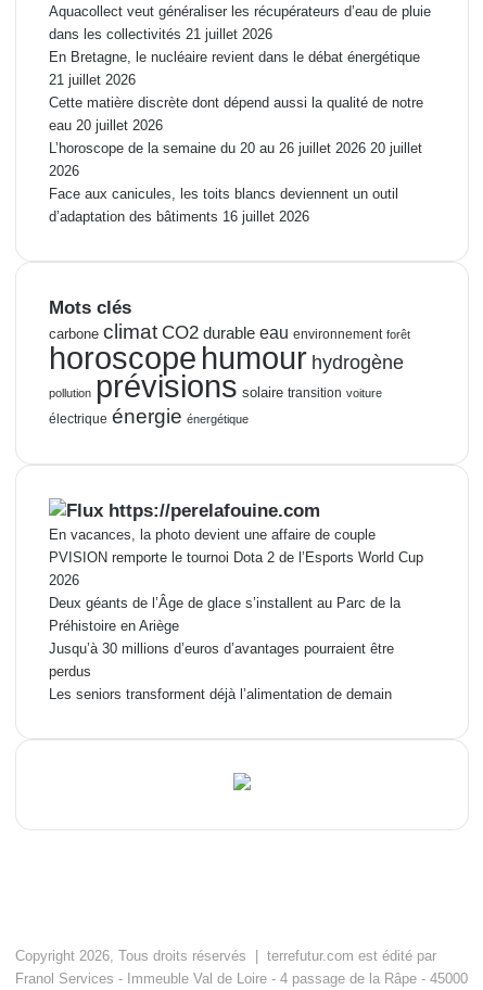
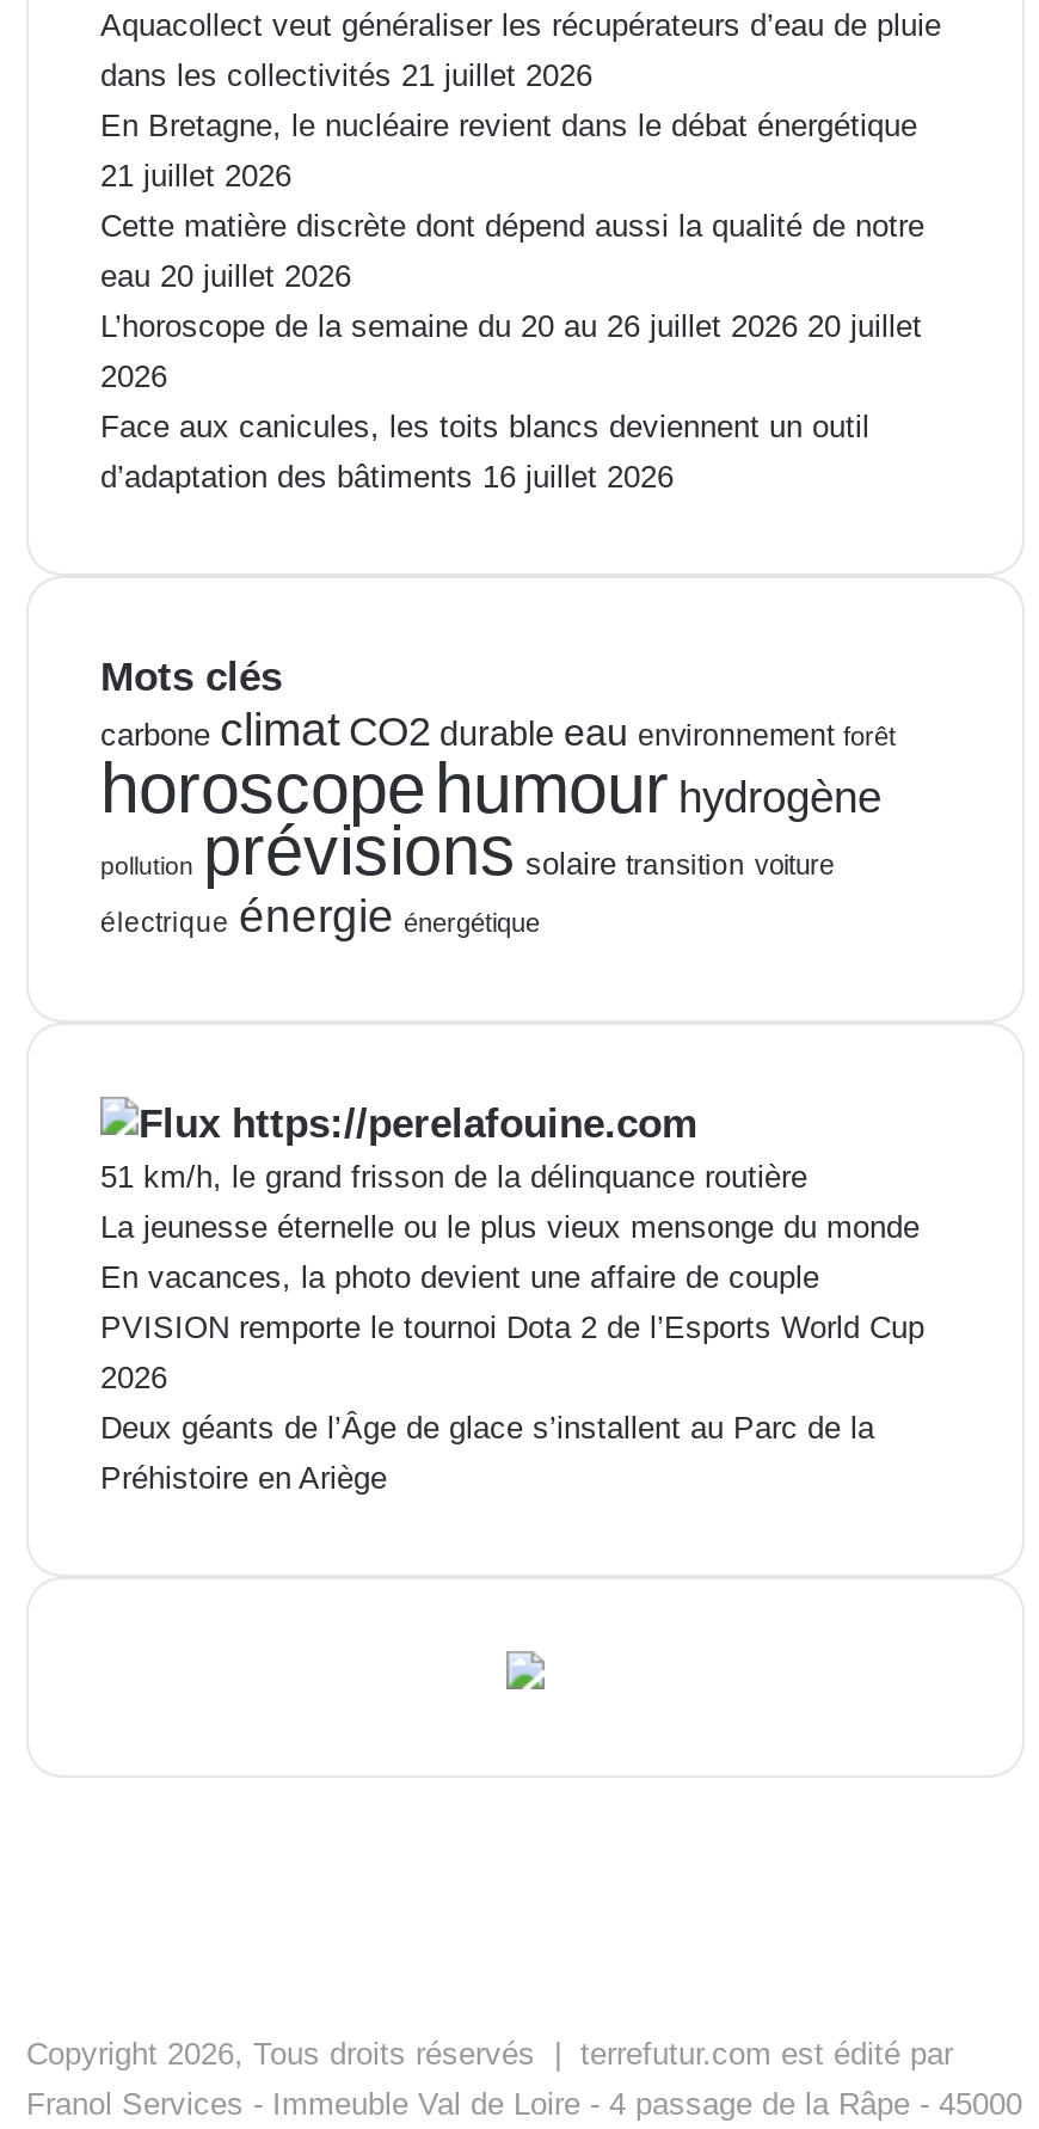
+ 51 km/h, le grand frisson de la délinquance routière
+ La jeunesse éternelle ou le plus vieux mensonge du monde

moved down: En vacances, la photo devient une affaire de couple | PVISION remporte le tournoi Dota 2 de l’Esports World Cup | 2026 | Deux géants de l’Âge de glace s’installent au Parc de la | Préhistoire en Ariège

- Jusqu’à 30 millions d’euros d’avantages pourraient être
- perdus
- Les seniors transforment déjà l’alimentation de demain
